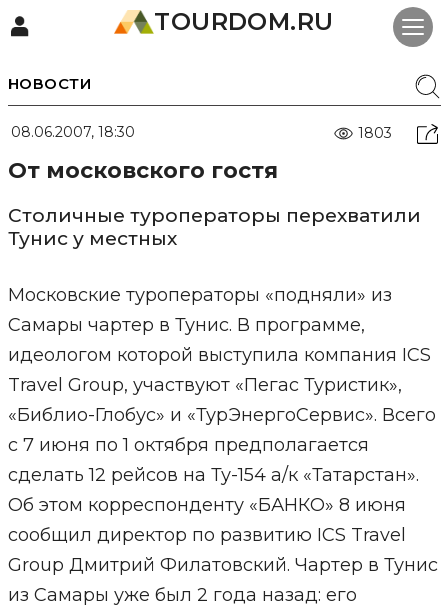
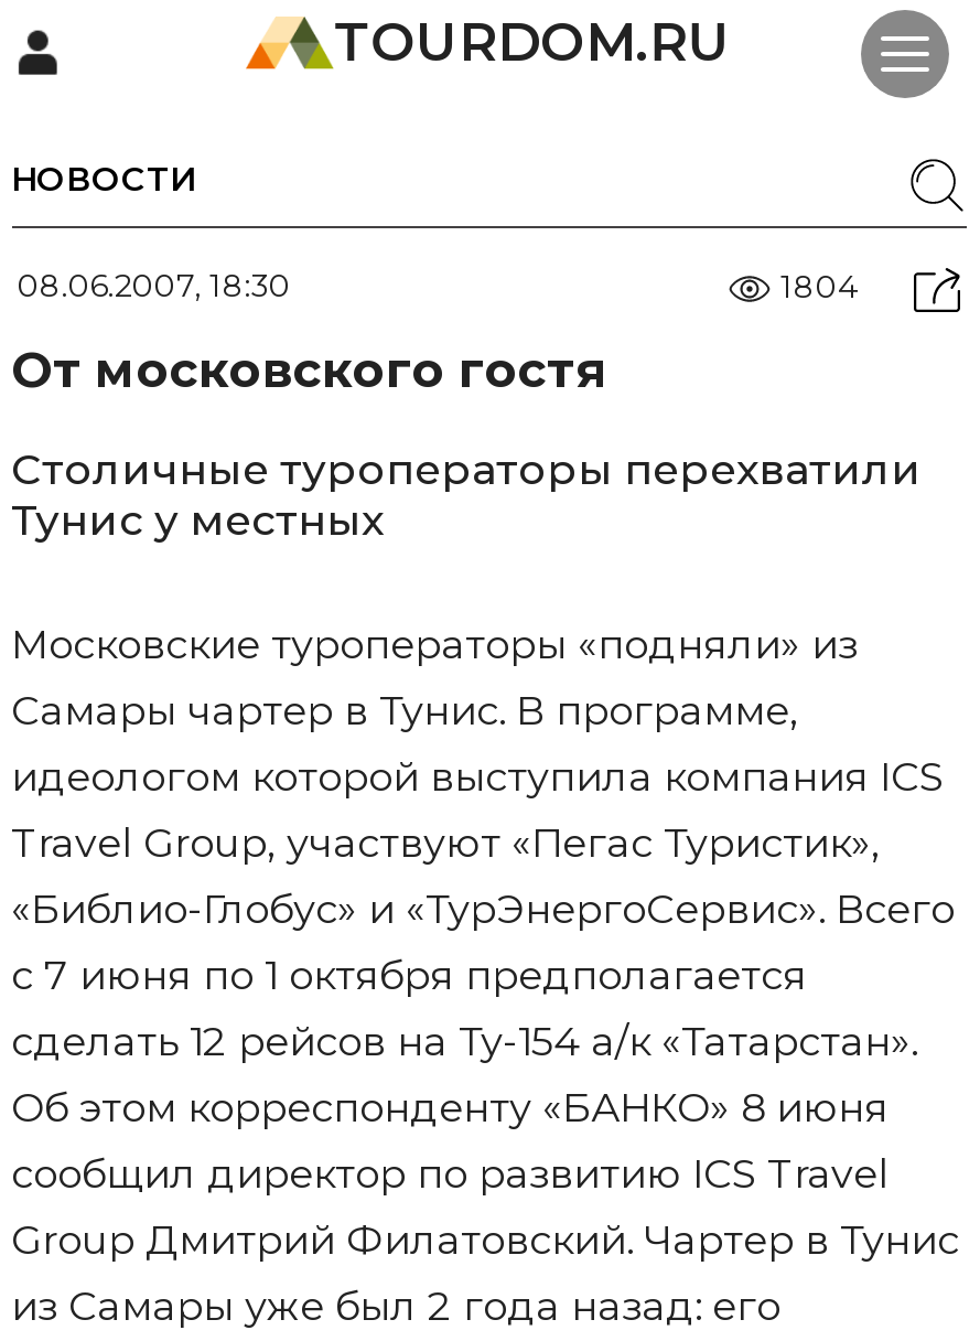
- 1803
+ 1804
